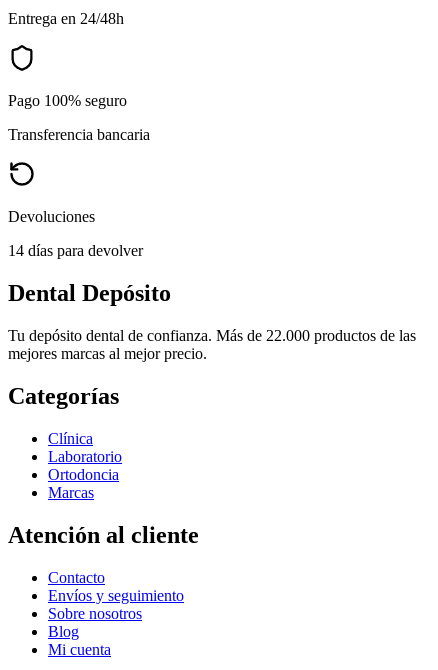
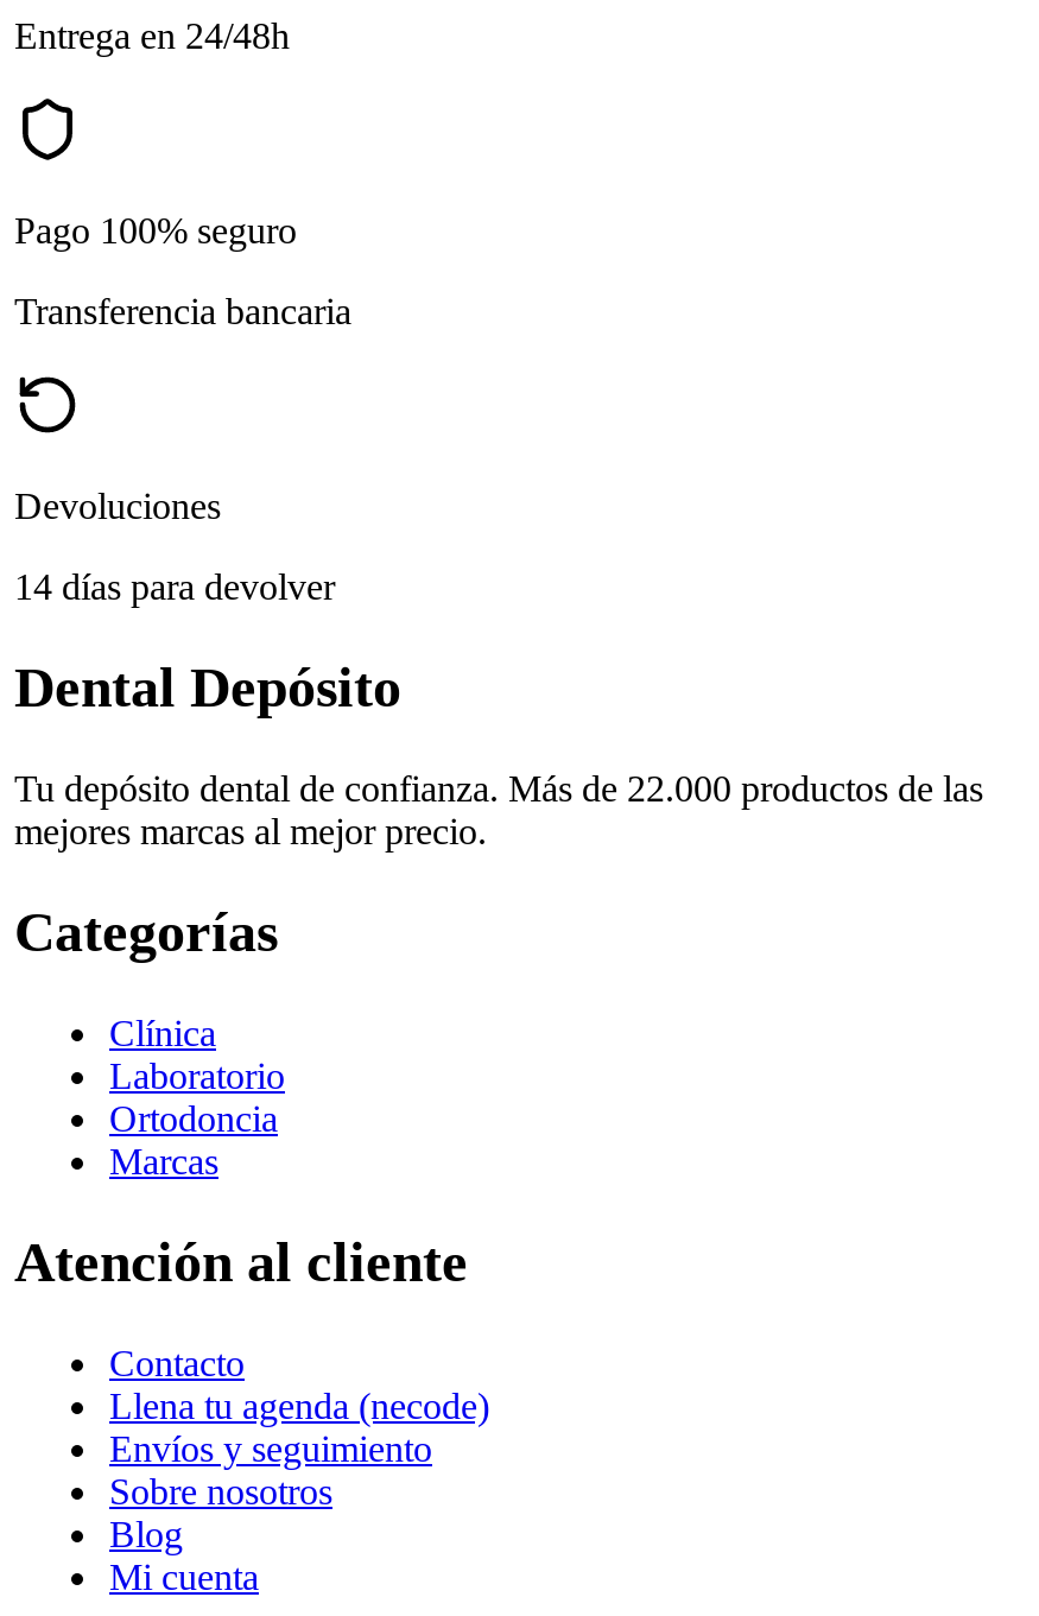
+ Llena tu agenda (necode)
